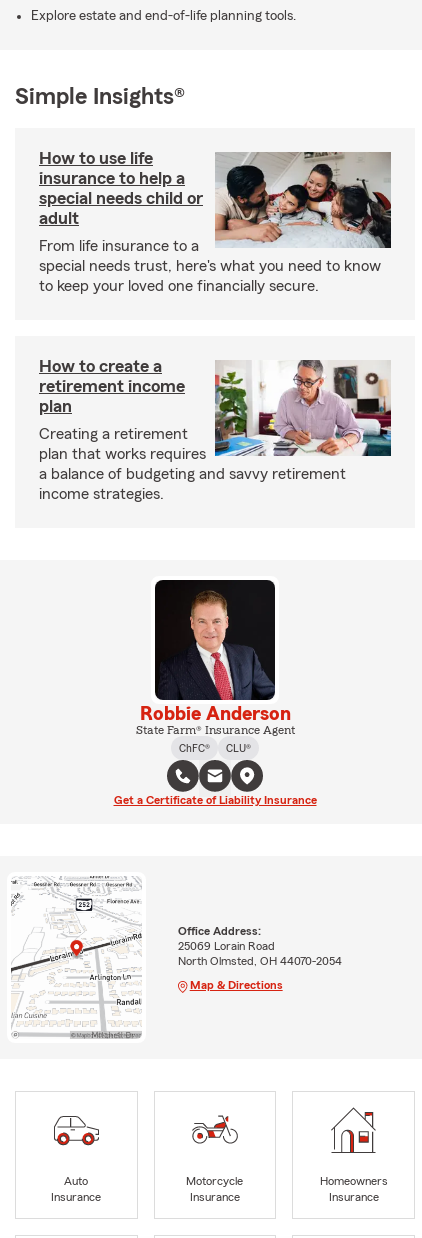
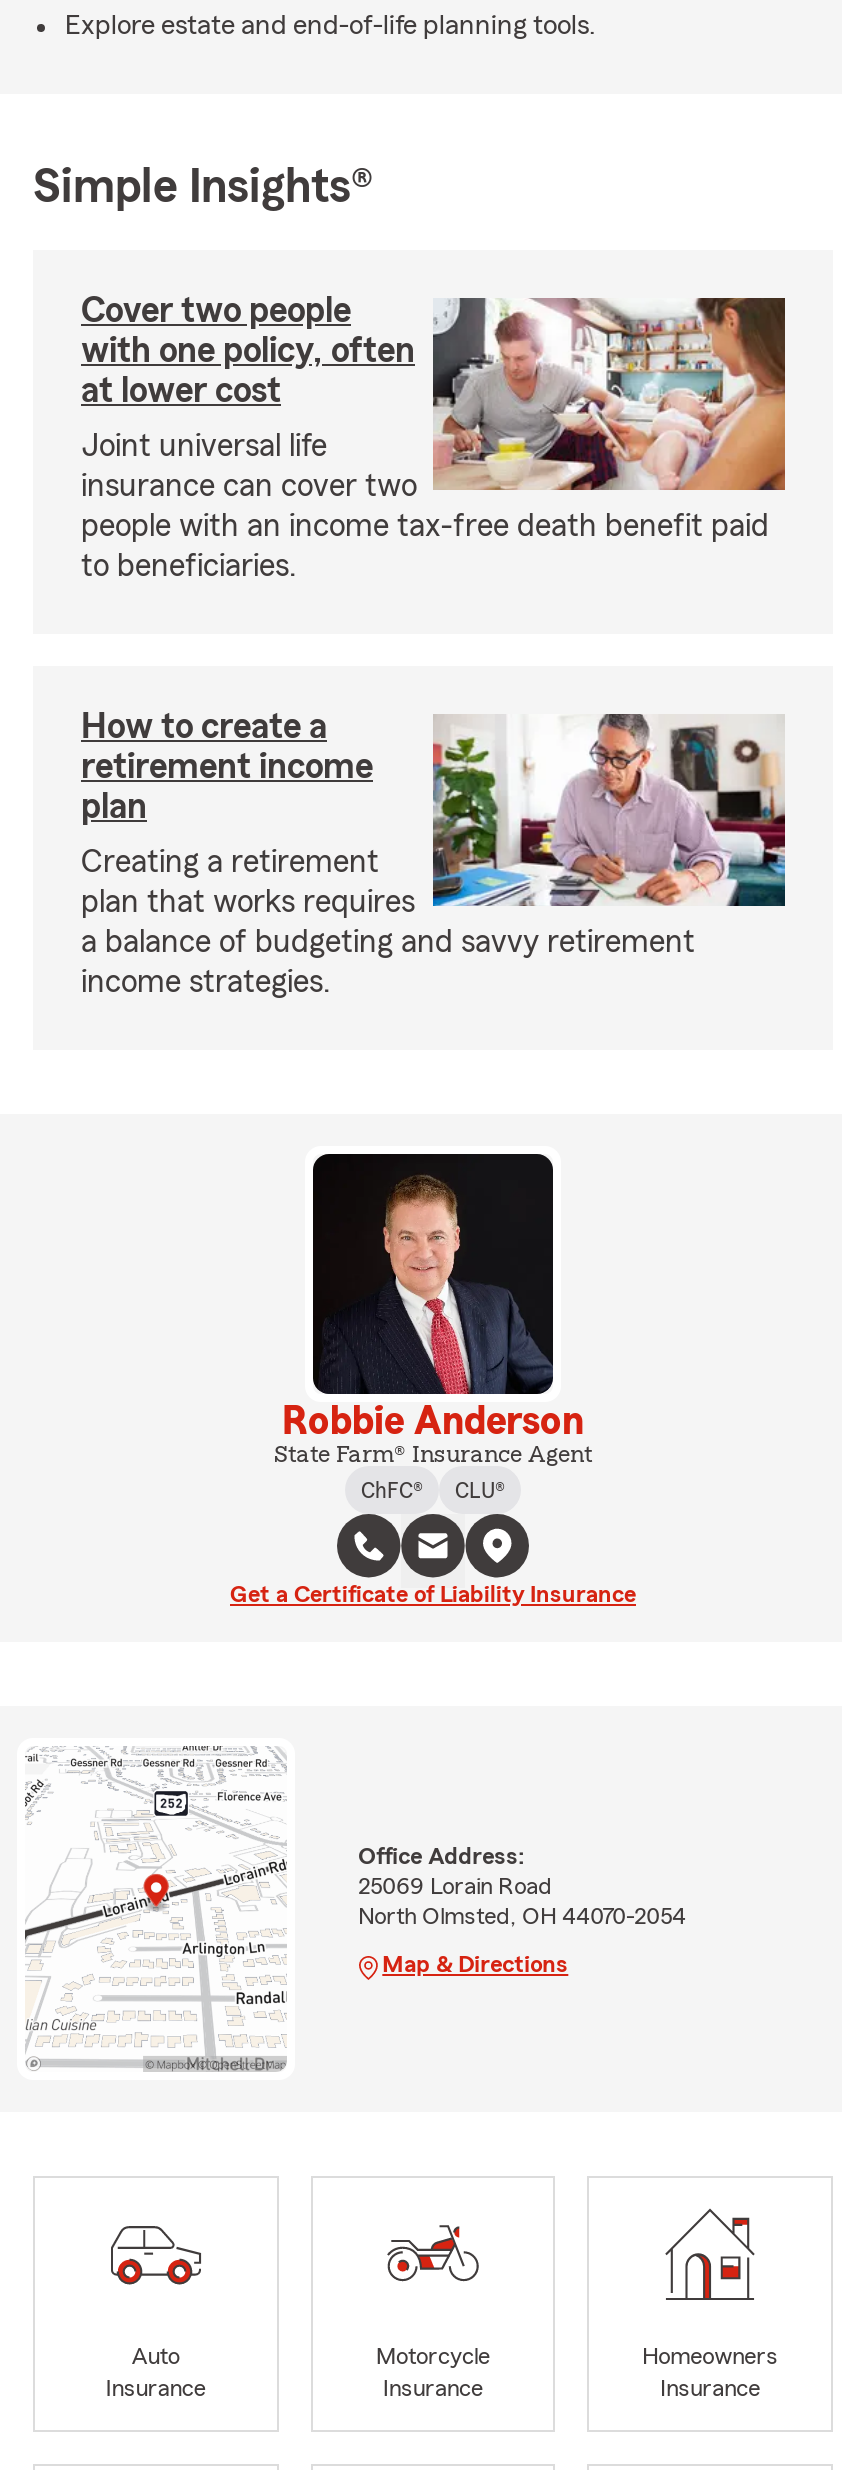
- How to use life
- insurance to help a
- special needs child or
- adult
+ Cover two people
+ with one policy, often
+ at lower cost

- [image]
- From life insurance to a
- special needs trust, here's what you need to know
- to keep your loved one financially secure.
+ [image]
+ Joint universal life
+ insurance can cover two
+ people with an income tax-free death benefit paid
+ to beneficiaries.
